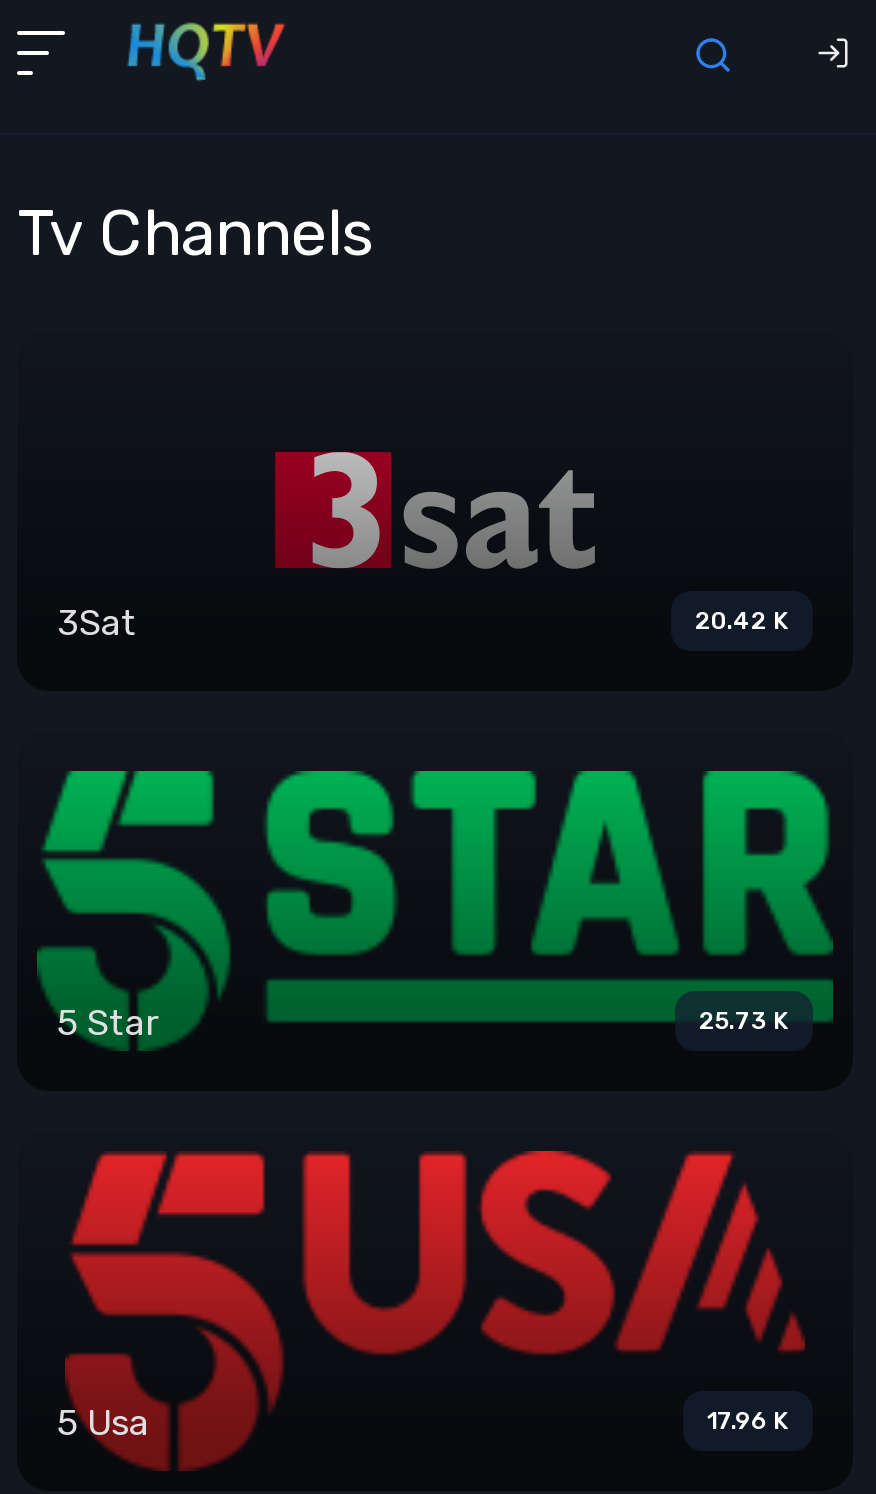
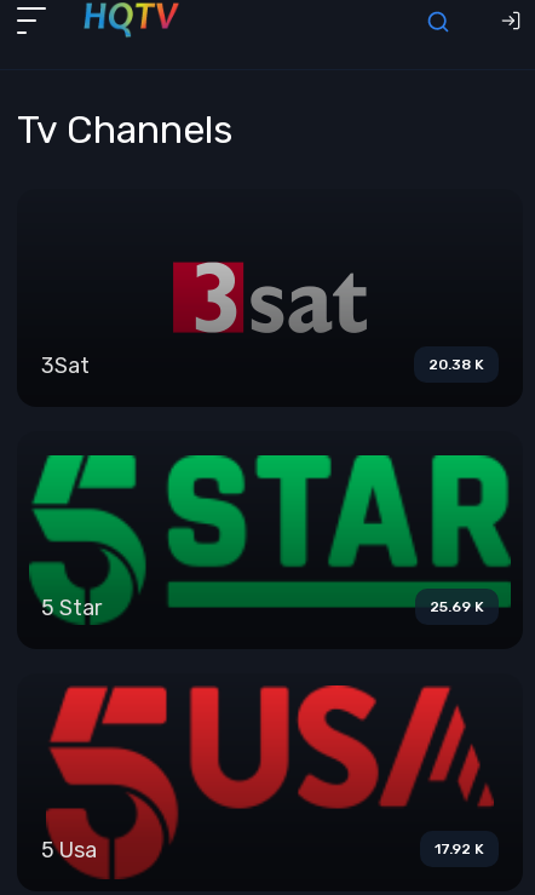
- 20.42 K
+ 20.38 K

- 25.73 K
+ 25.69 K

- 17.96 K
+ 17.92 K
